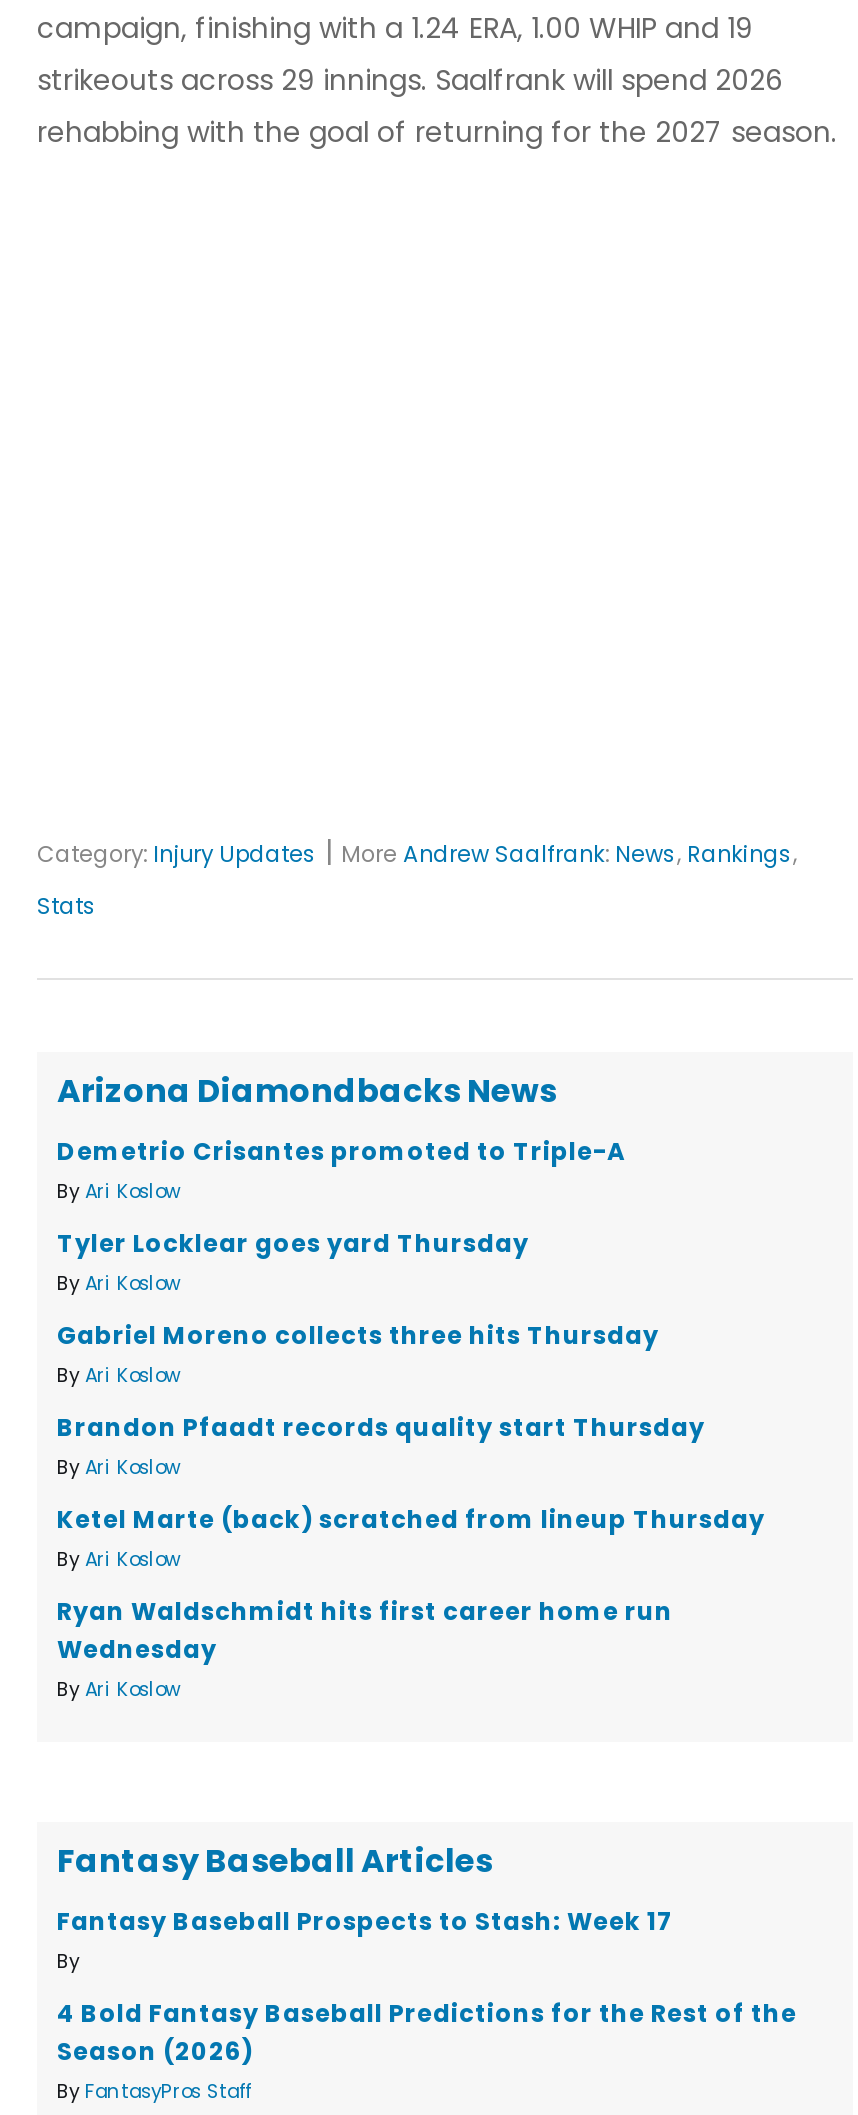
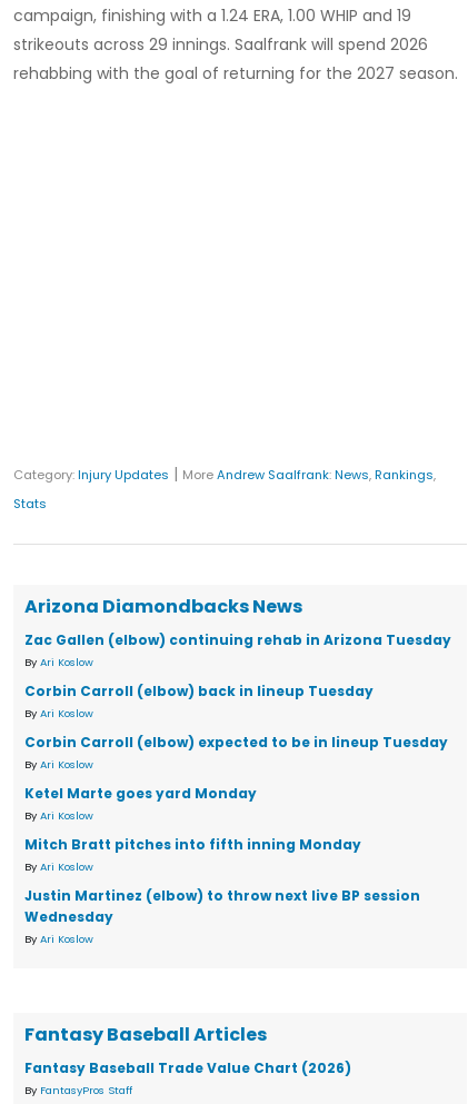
- Demetrio Crisantes promoted to Triple-A
+ Zac Gallen (elbow) continuing rehab in Arizona Tuesday

- Tyler Locklear goes yard Thursday
+ Corbin Carroll (elbow) back in lineup Tuesday

- Gabriel Moreno collects three hits Thursday
+ Corbin Carroll (elbow) expected to be in lineup Tuesday

- Brandon Pfaadt records quality start Thursday
+ Ketel Marte goes yard Monday

- Ketel Marte (back) scratched from lineup Thursday
+ Mitch Bratt pitches into fifth inning Monday

- Ryan Waldschmidt hits first career home run
+ Justin Martinez (elbow) to throw next live BP session

- Fantasy Baseball Prospects to Stash: Week 17
- By
- 4 Bold Fantasy Baseball Predictions for the Rest of the
- Season (2026)
+ Fantasy Baseball Trade Value Chart (2026)
